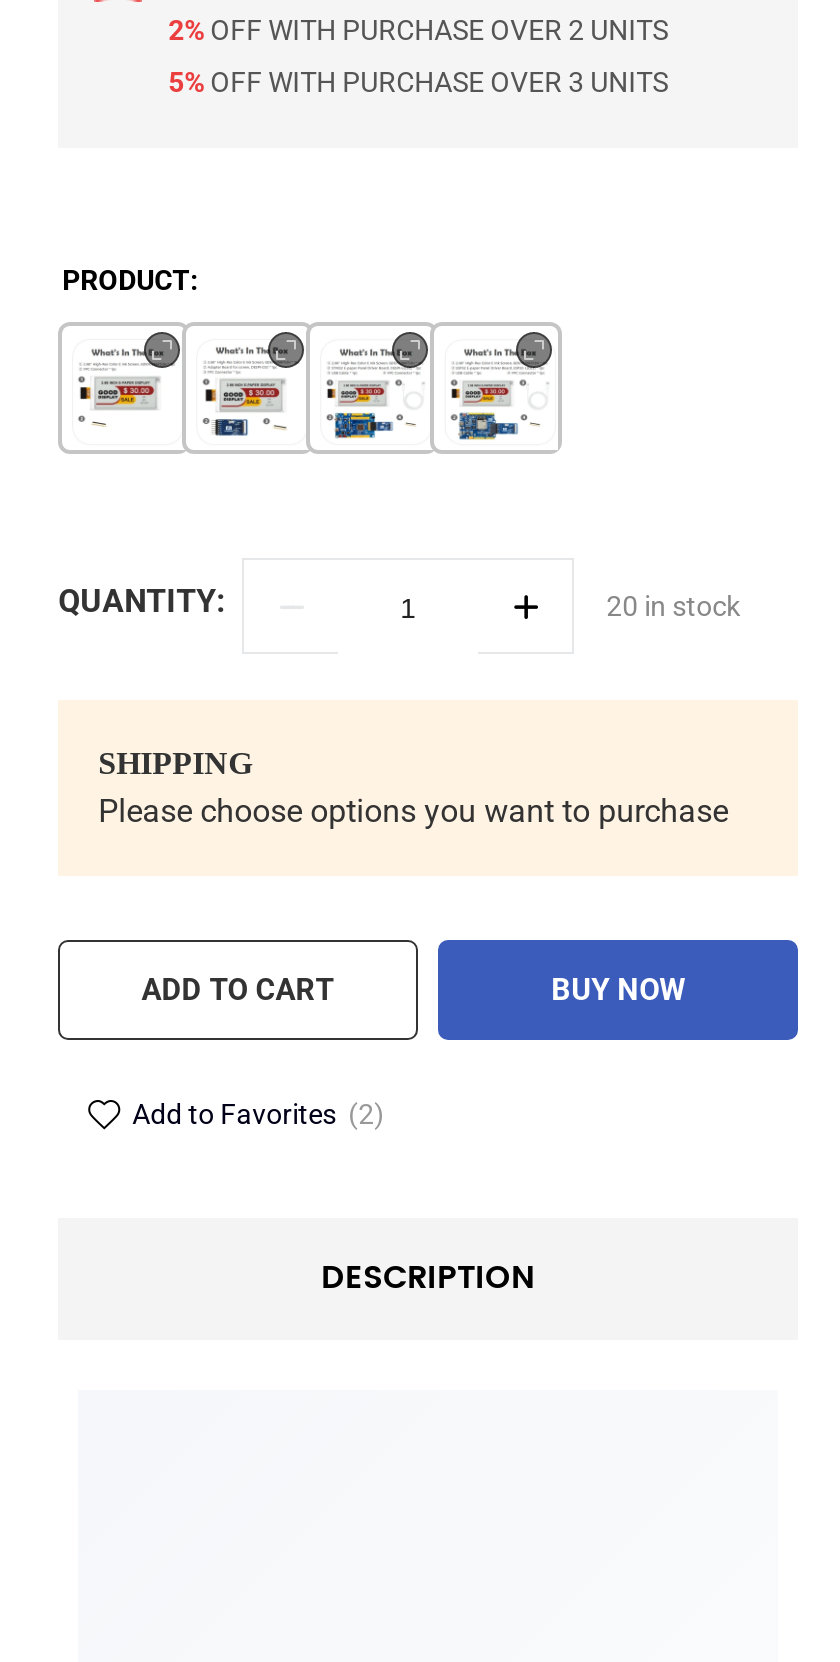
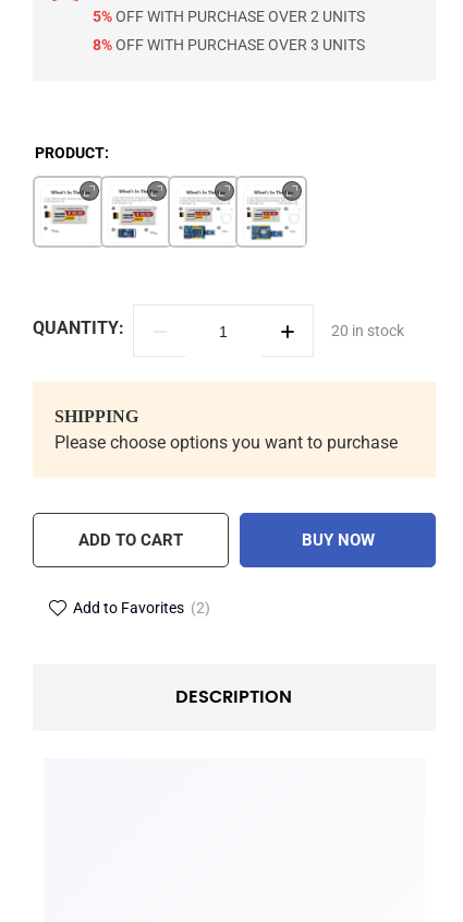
- 2% OFF WITH PURCHASE OVER 2 UNITS
+ 5% OFF WITH PURCHASE OVER 2 UNITS

- 5% OFF WITH PURCHASE OVER 3 UNITS
+ 8% OFF WITH PURCHASE OVER 3 UNITS
